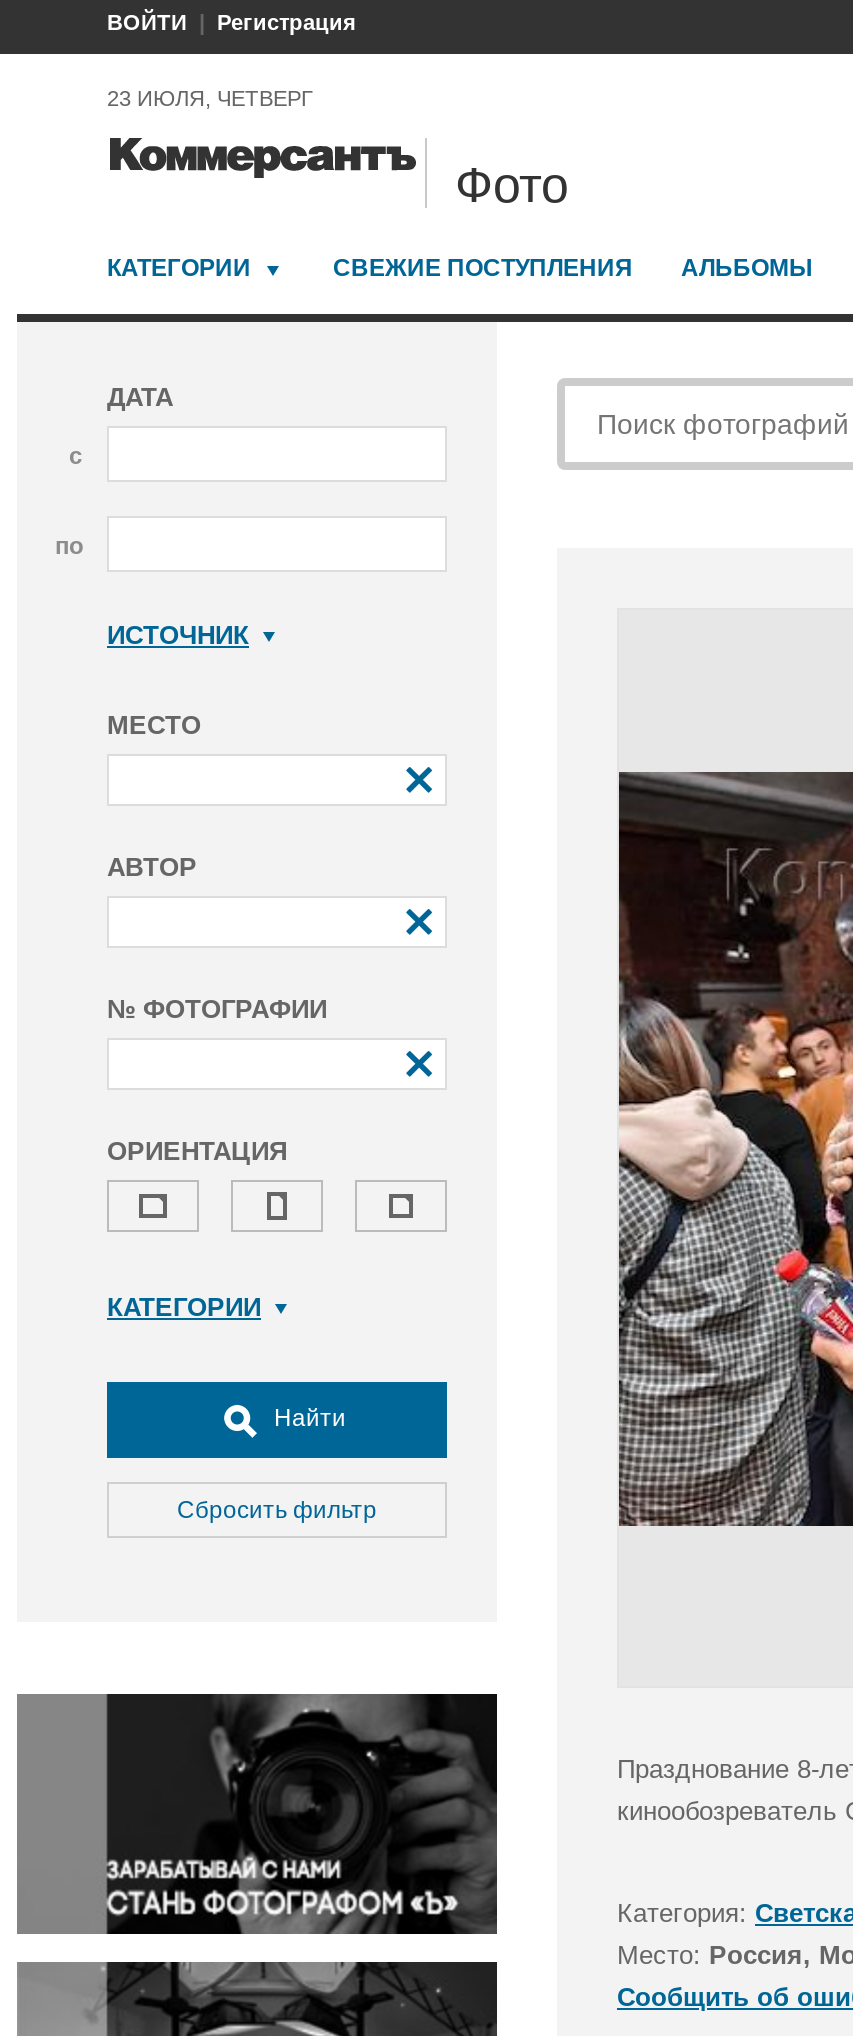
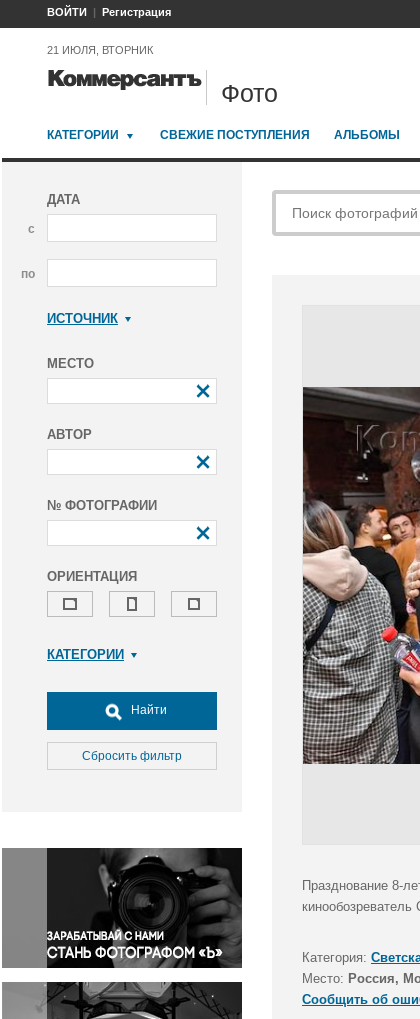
- 23 ИЮЛЯ, ЧЕТВЕРГ
+ 21 ИЮЛЯ, ВТОРНИК
